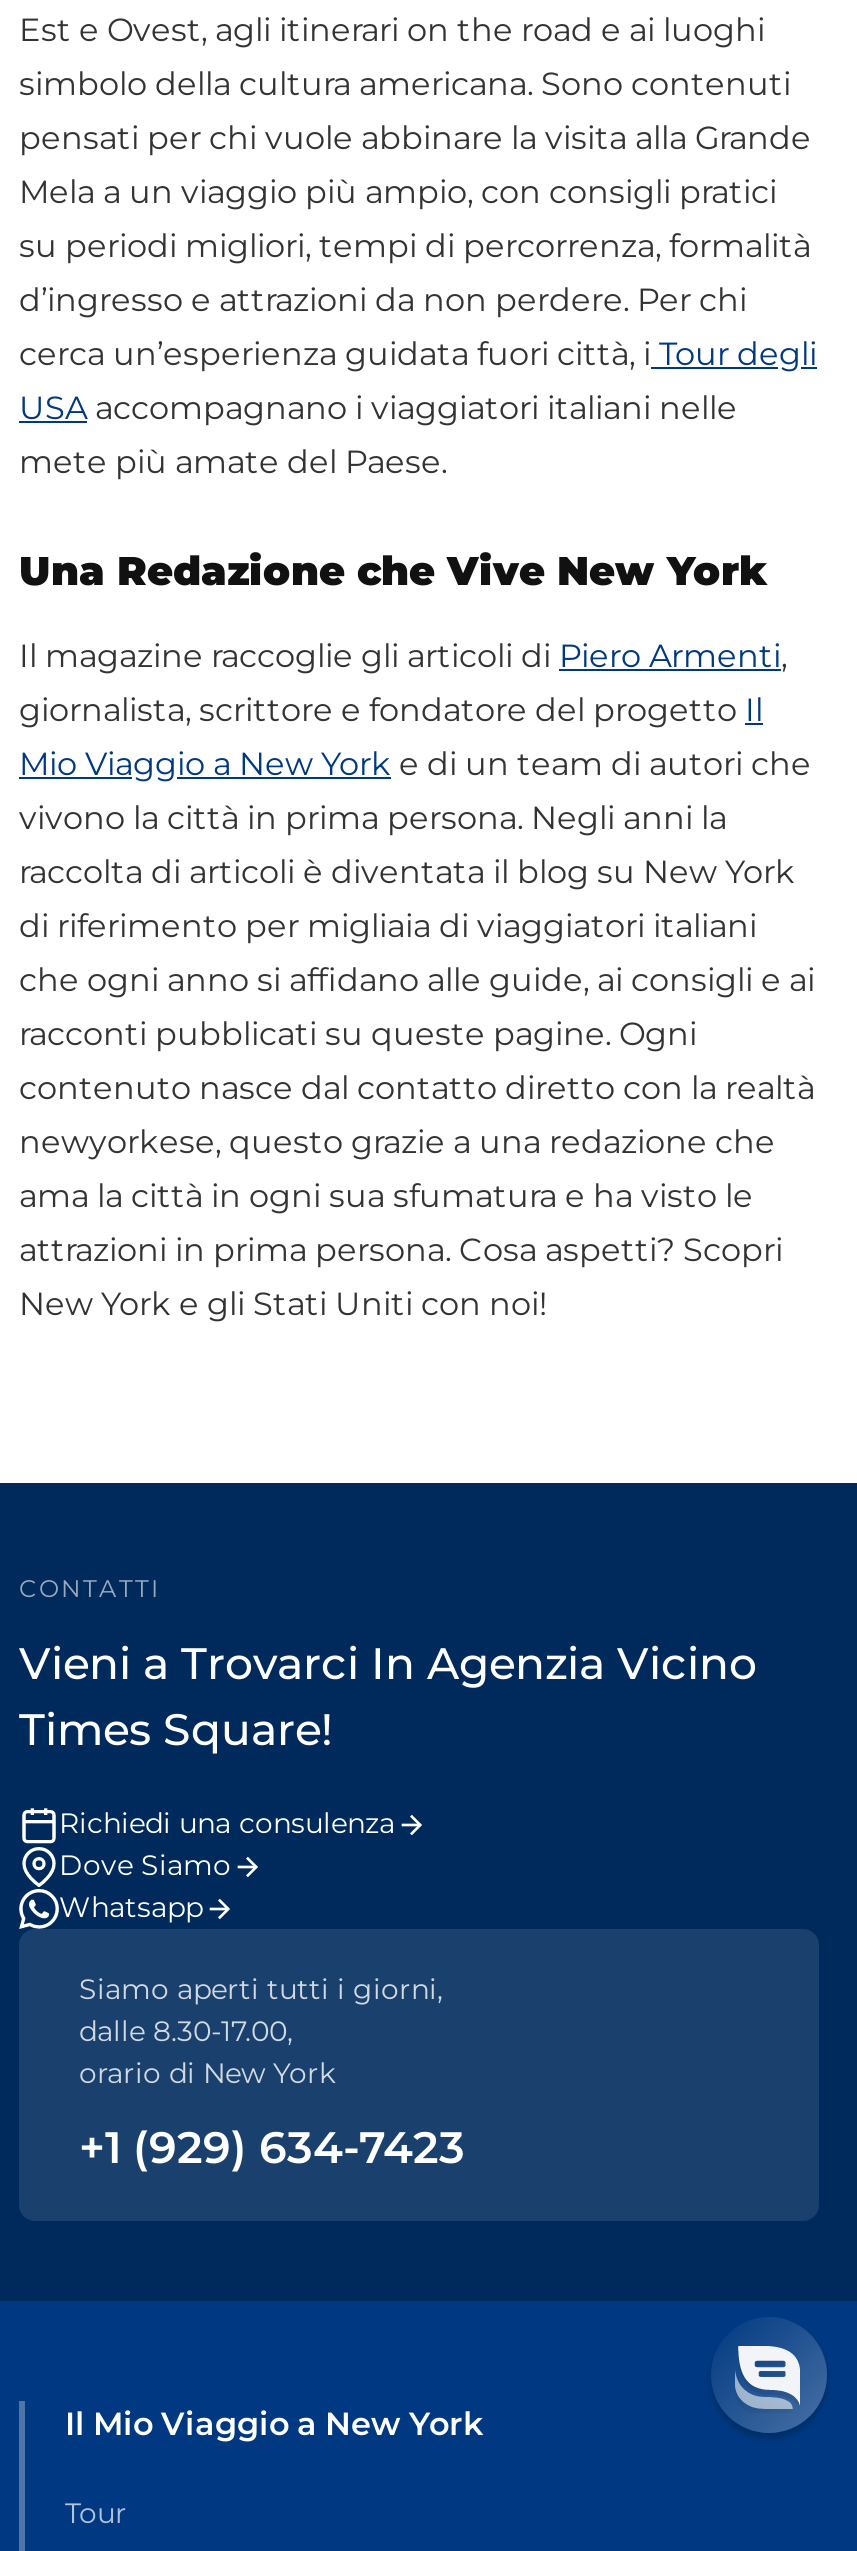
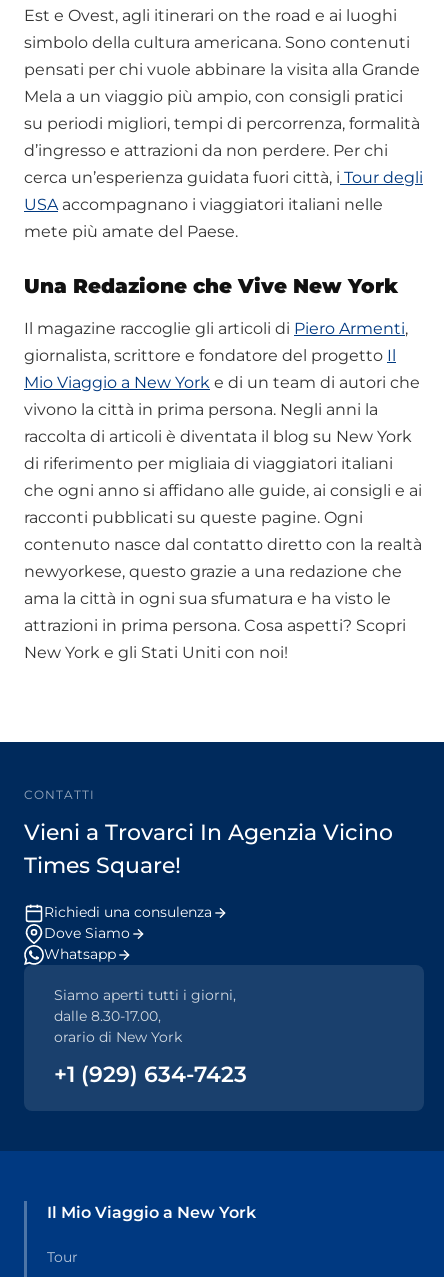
- [image]
